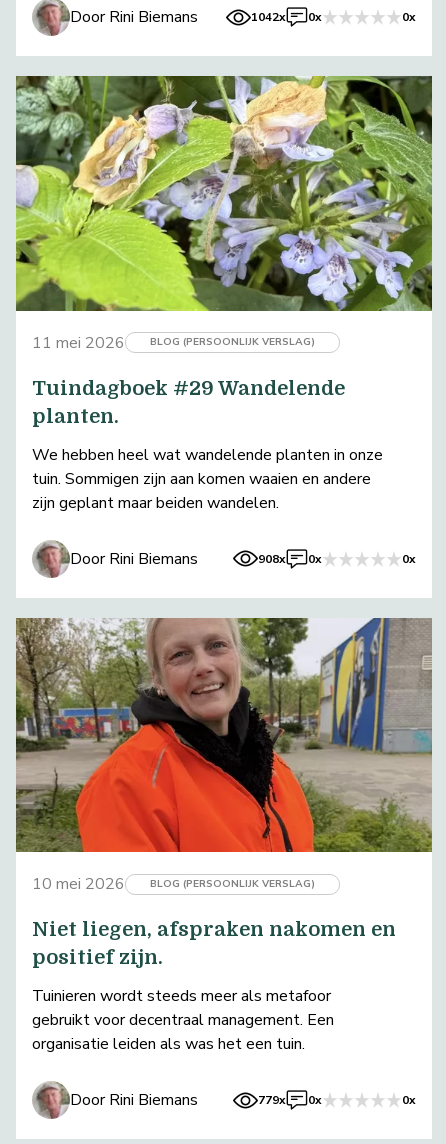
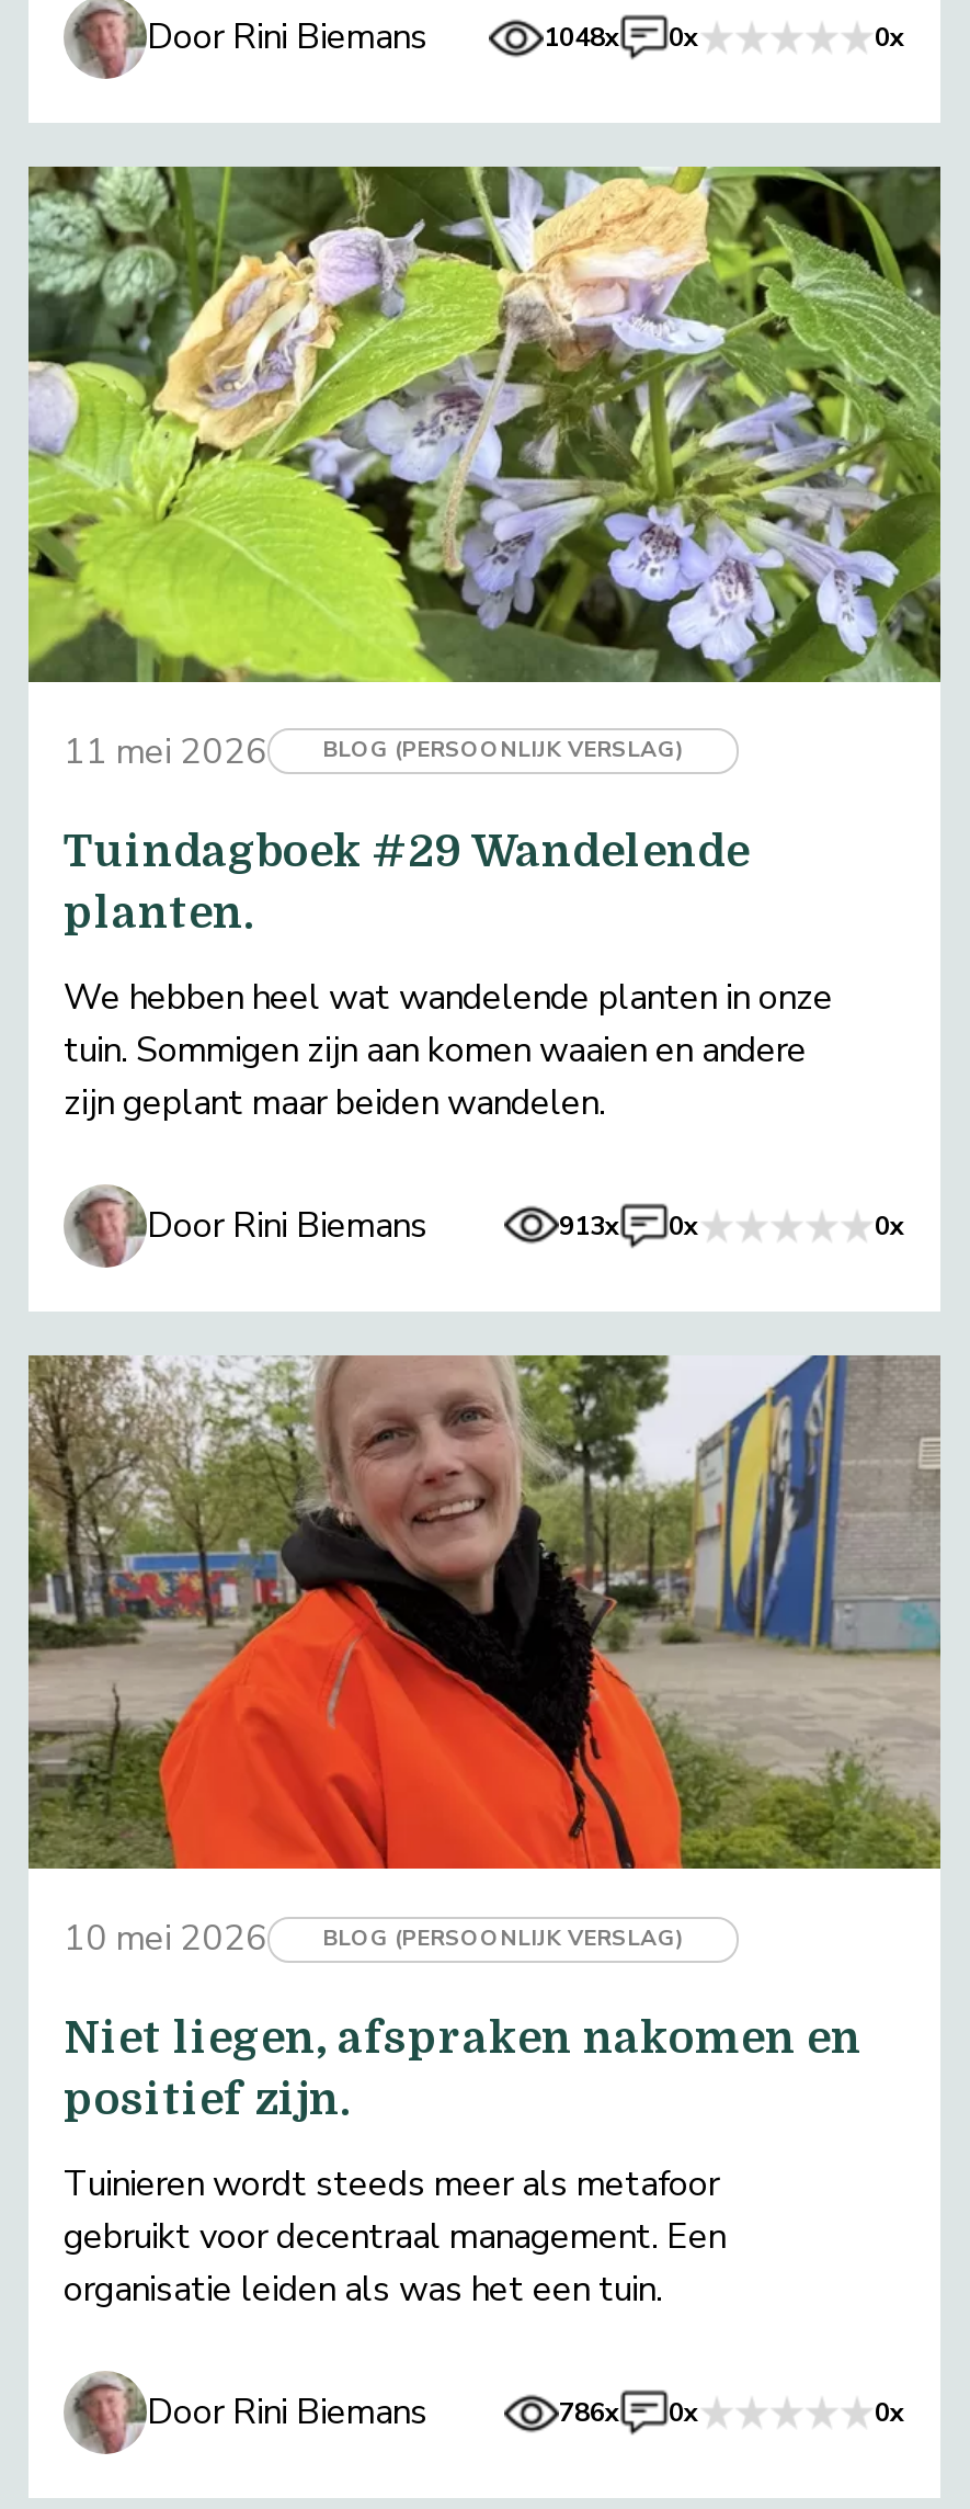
- 1042x
+ 1048x

- 908x
+ 913x

- 779x
+ 786x
